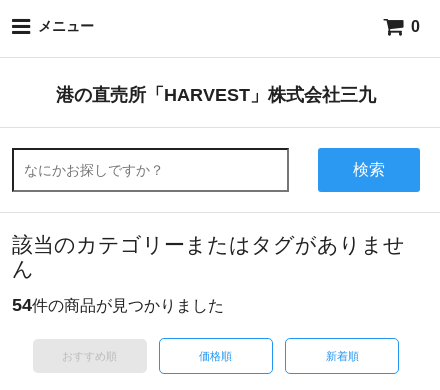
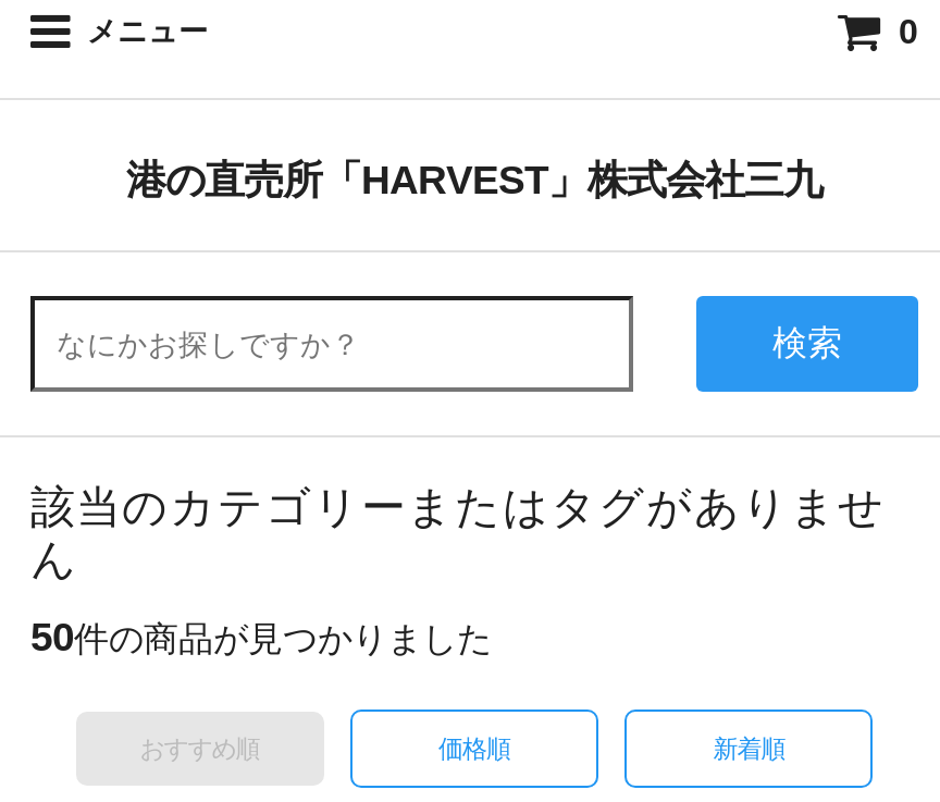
- 54件の商品が見つかりました
+ 50件の商品が見つかりました
